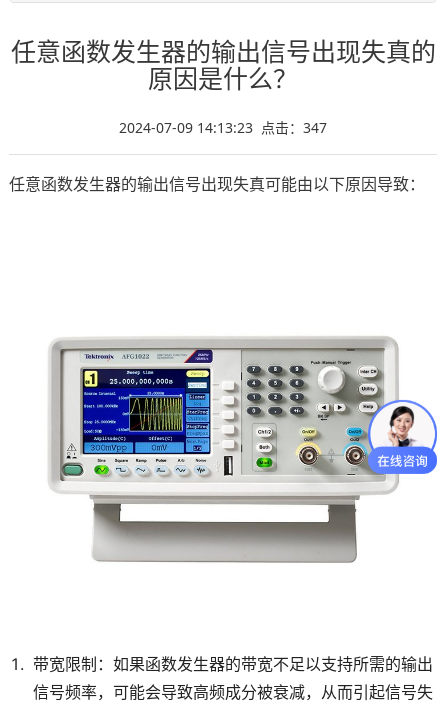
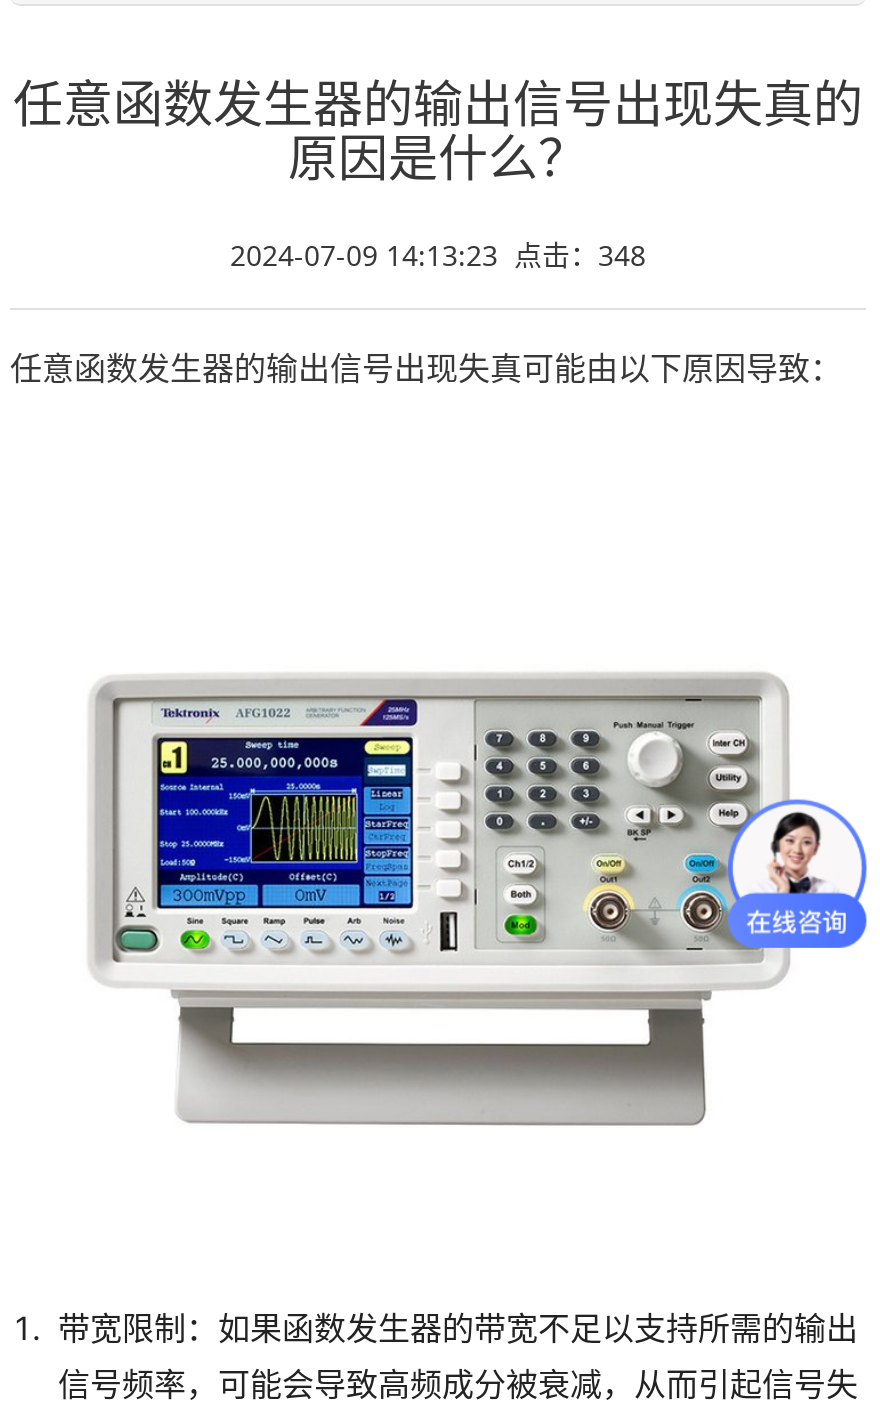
- 2024-07-09 14:13:23 点击：347
+ 2024-07-09 14:13:23 点击：348
